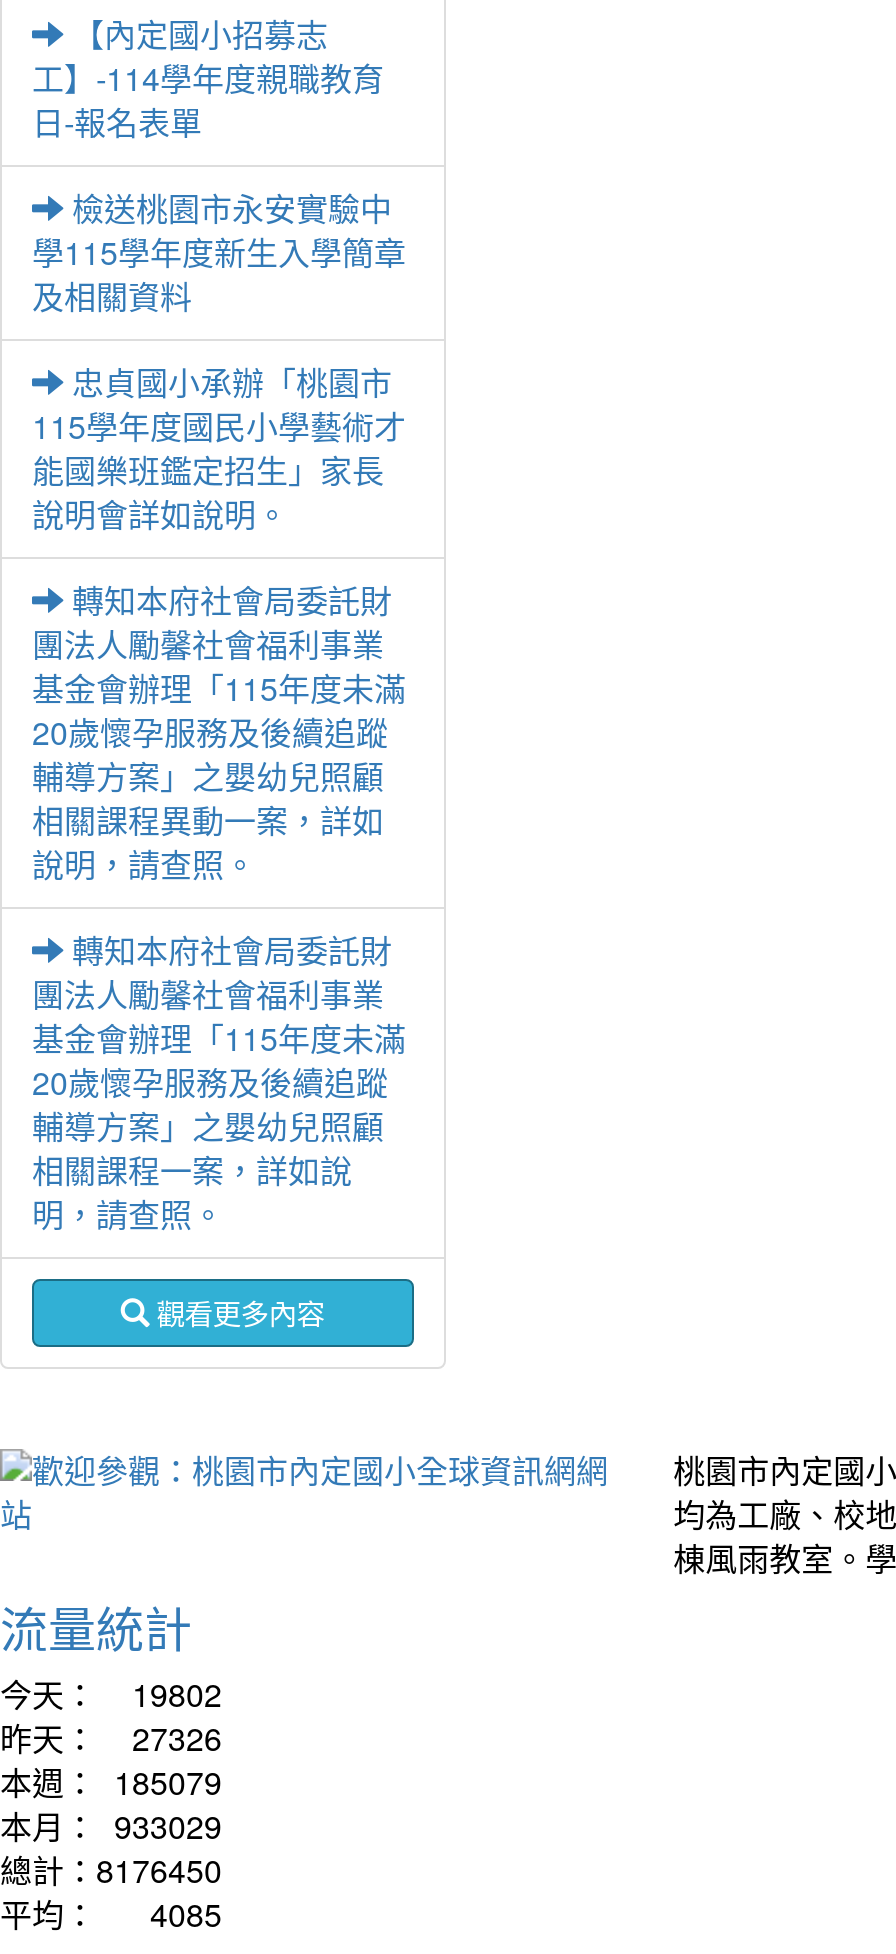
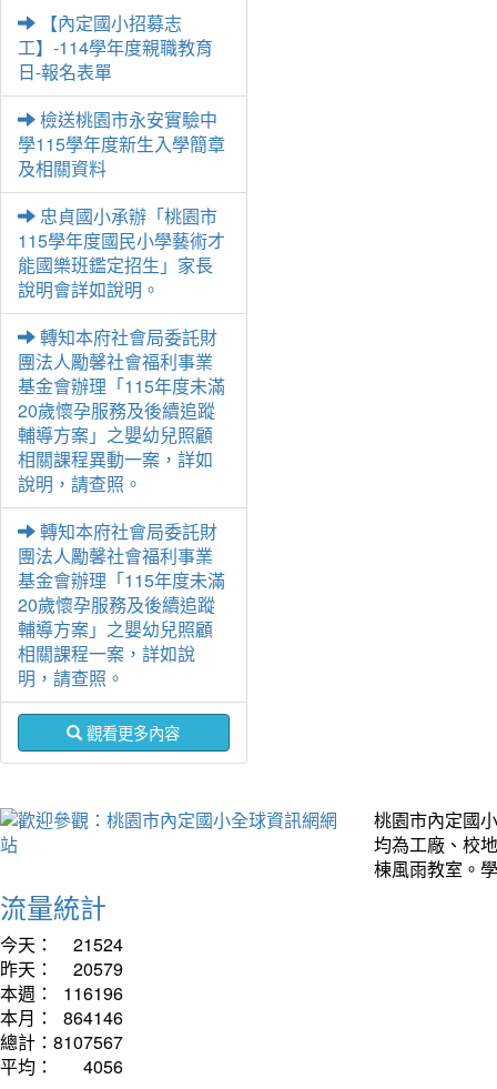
- 今天： 19802
+ 今天： 21524

- 昨天： 27326
+ 昨天： 20579

- 本週： 185079
+ 本週： 116196

- 本月： 933029
+ 本月： 864146

- 總計：8176450
+ 總計：8107567

- 平均： 4085
+ 平均： 4056
